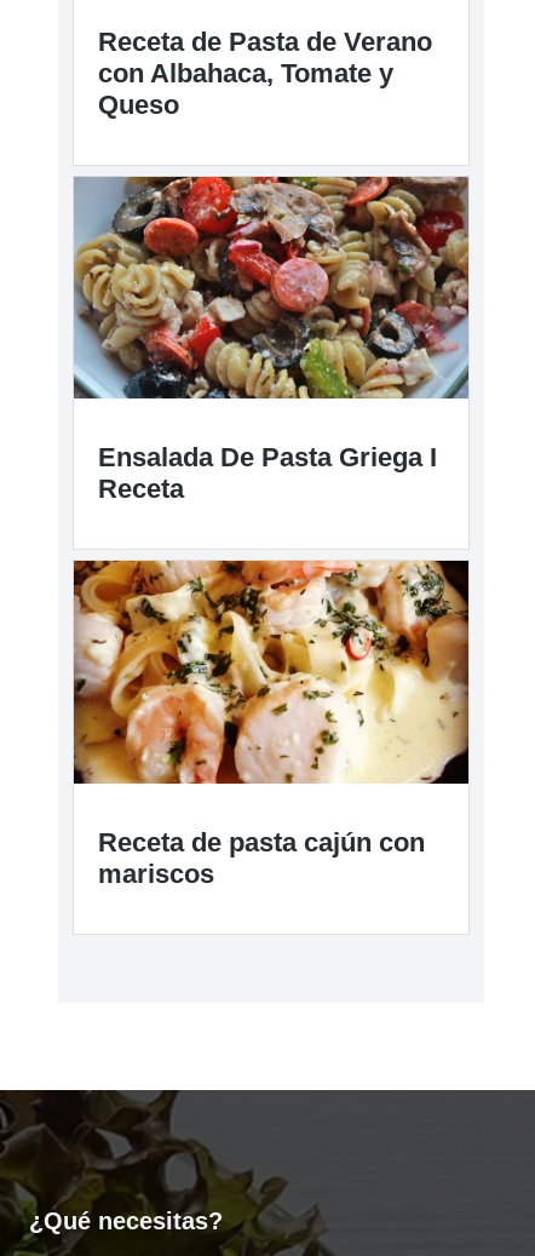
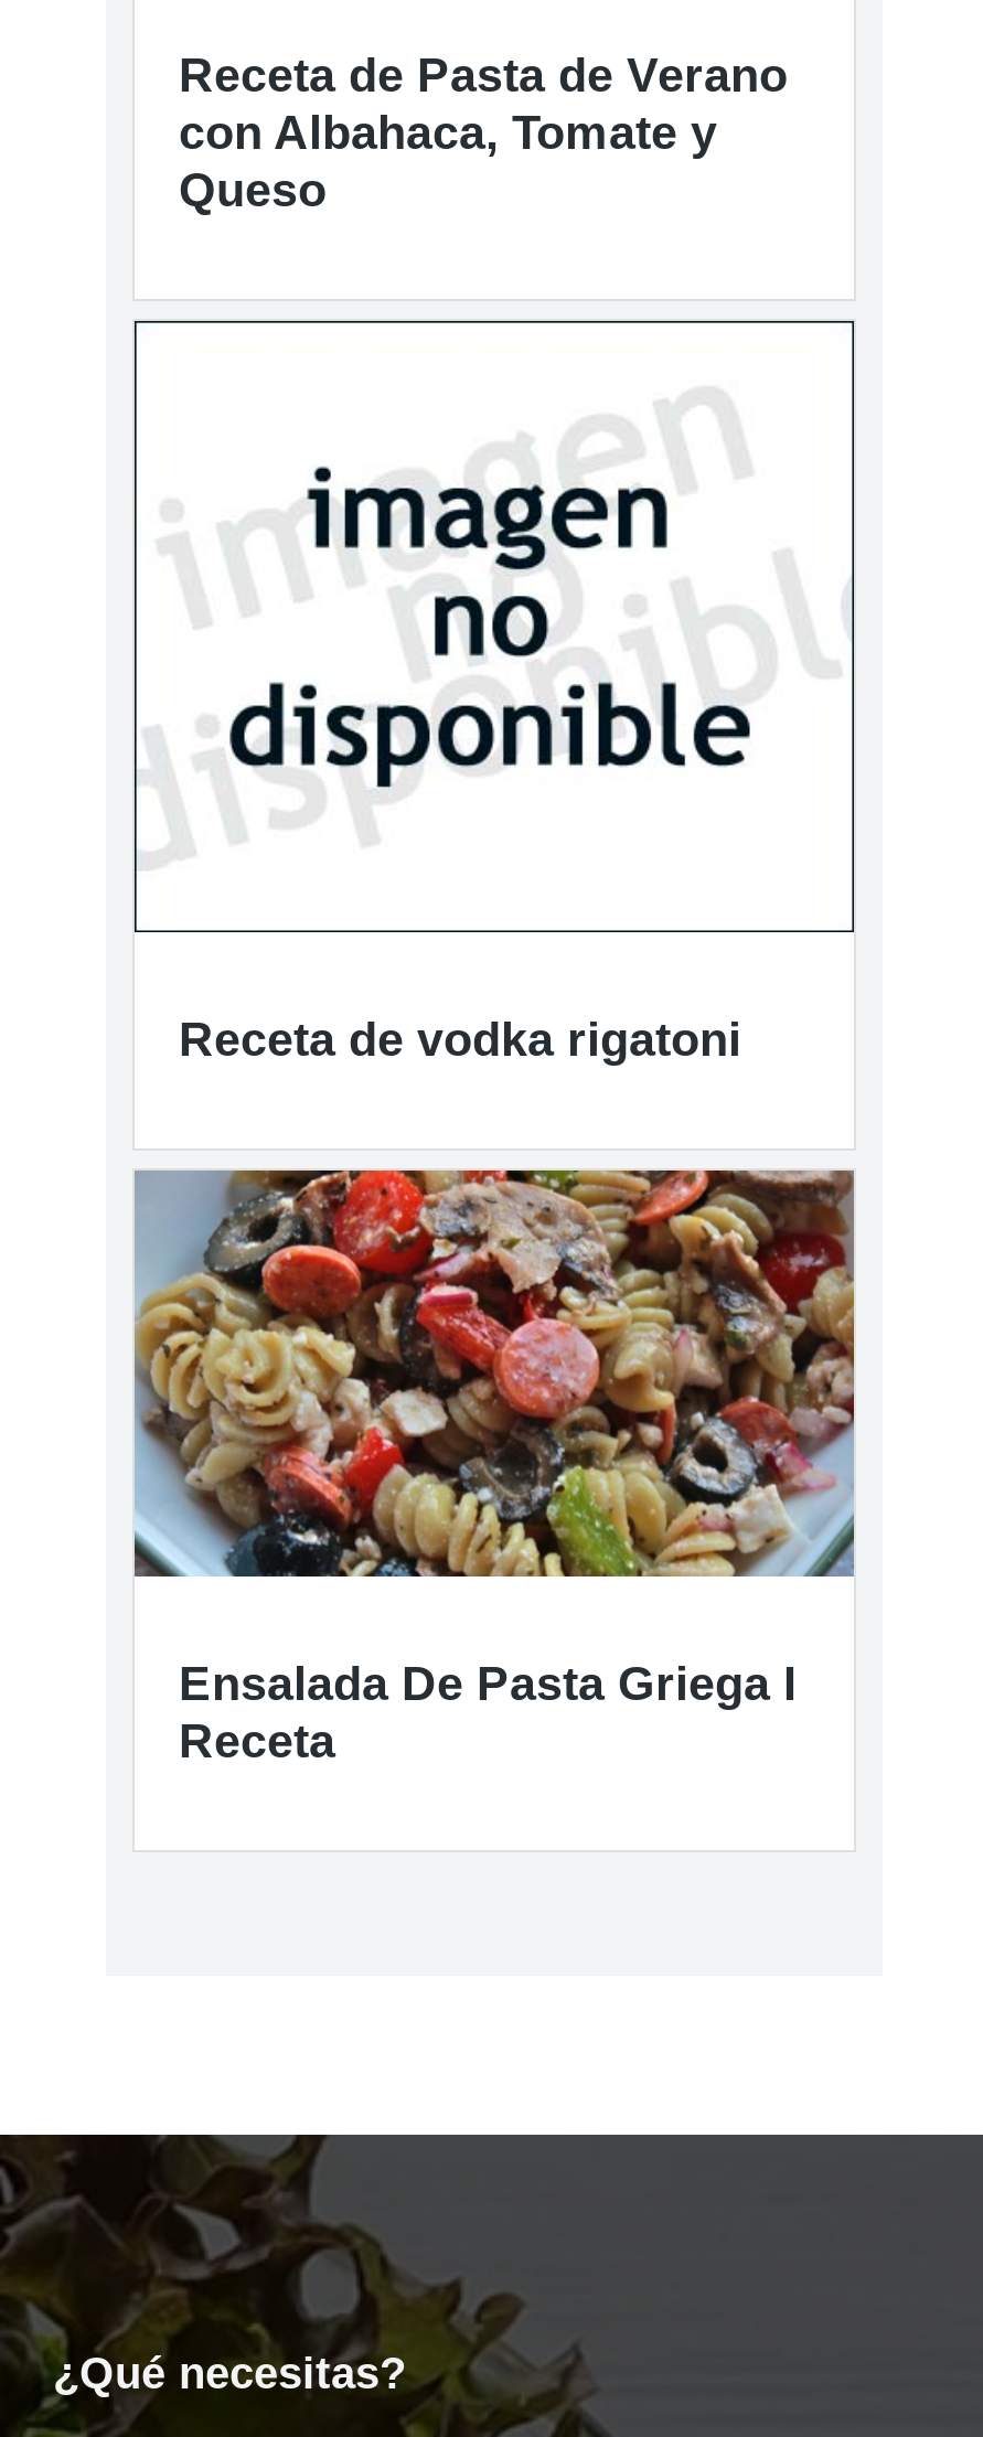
+ [image]
+ Receta de vodka rigatoni

moved down: [image] | Ensalada De Pasta Griega I | Receta

- [image]
- Receta de pasta cajún con
- mariscos
